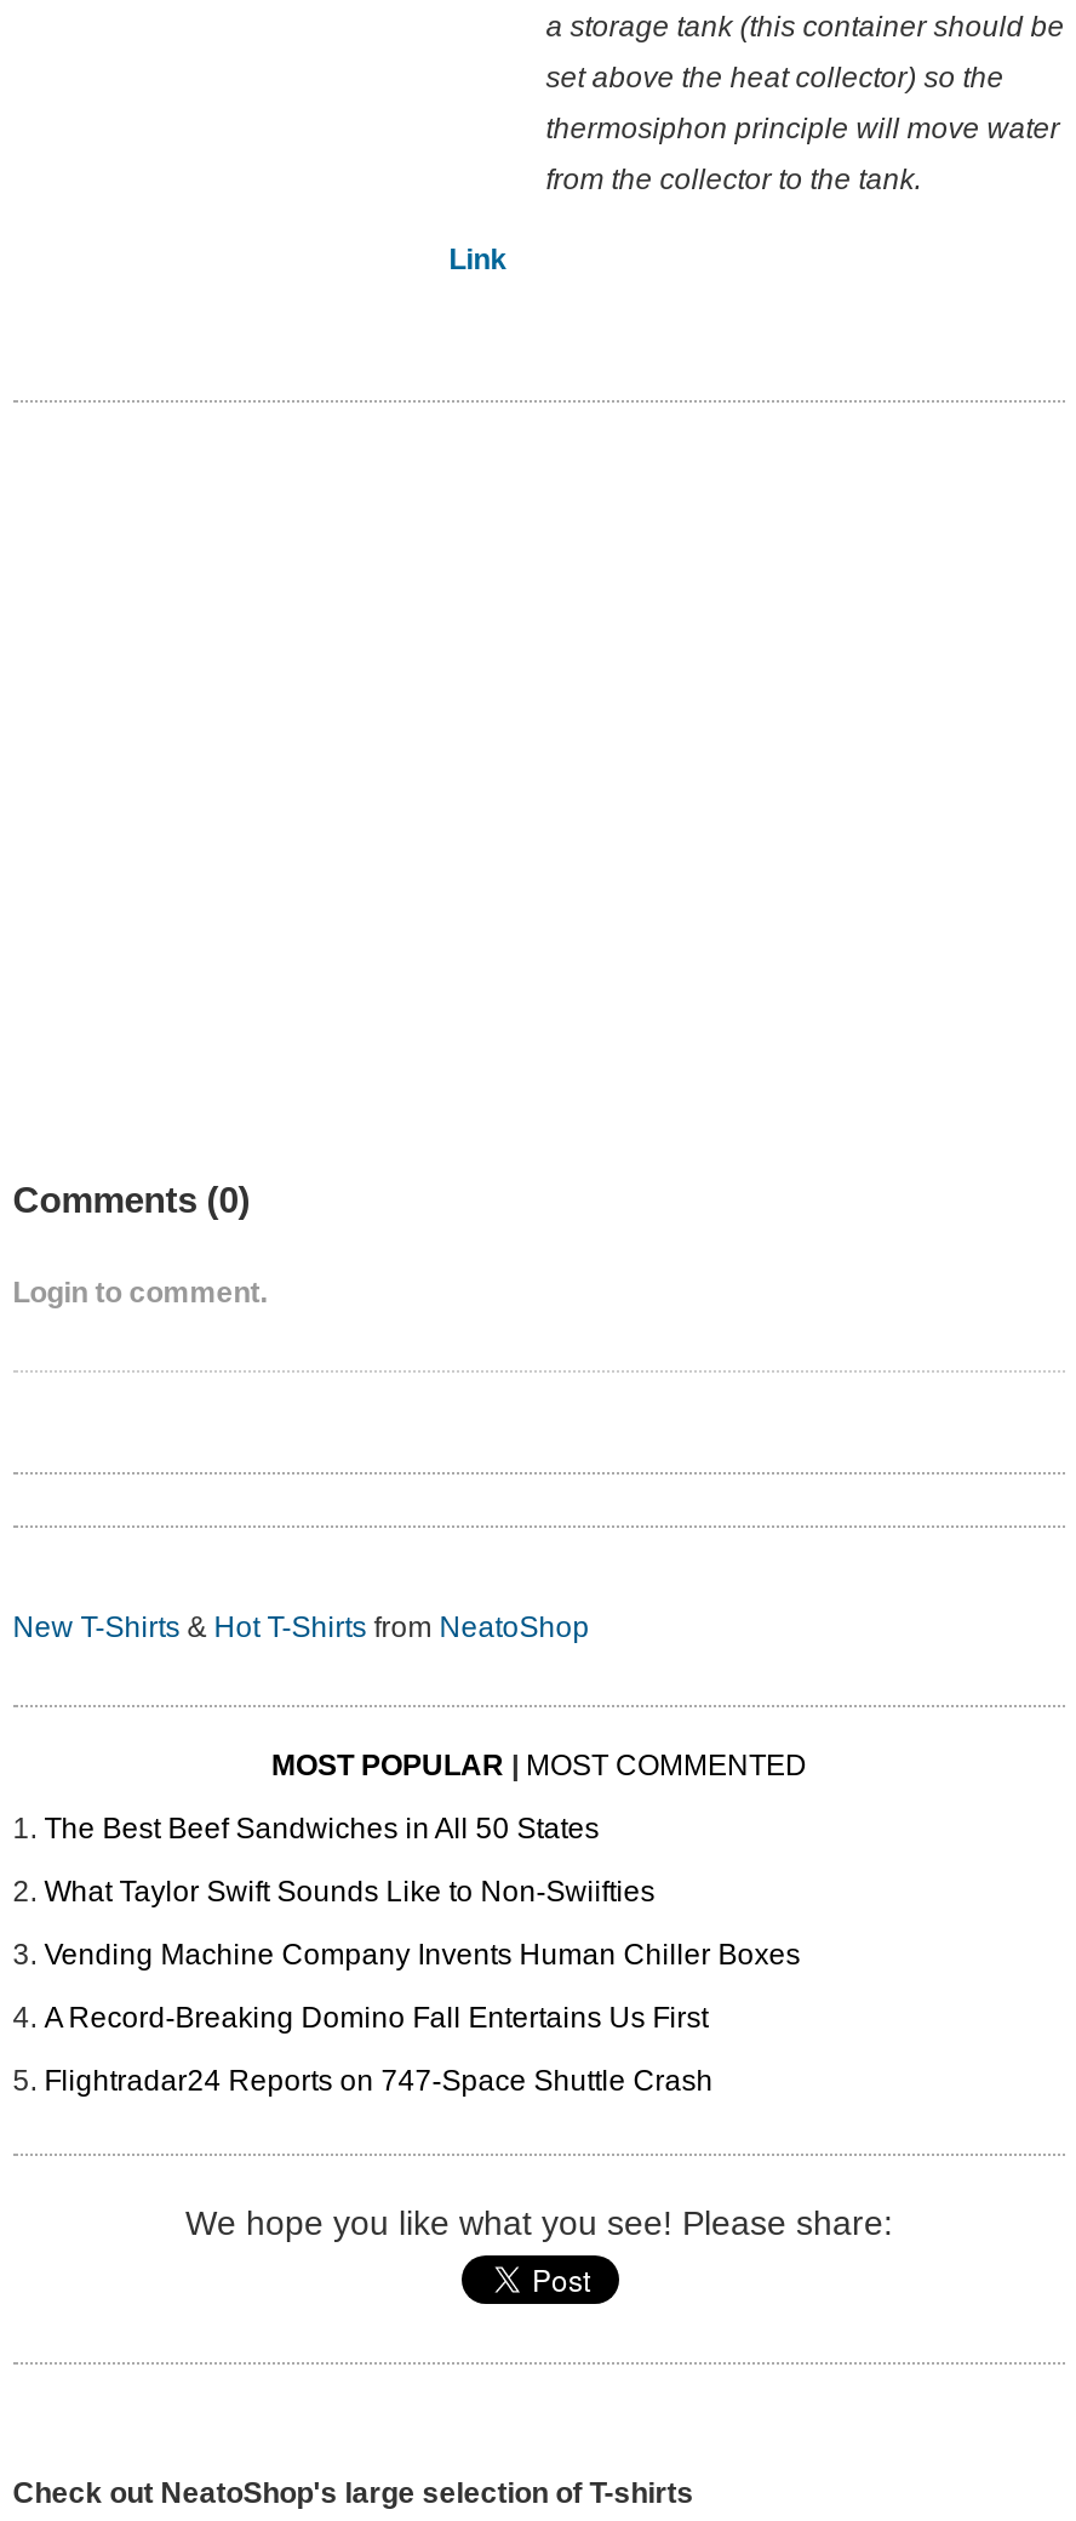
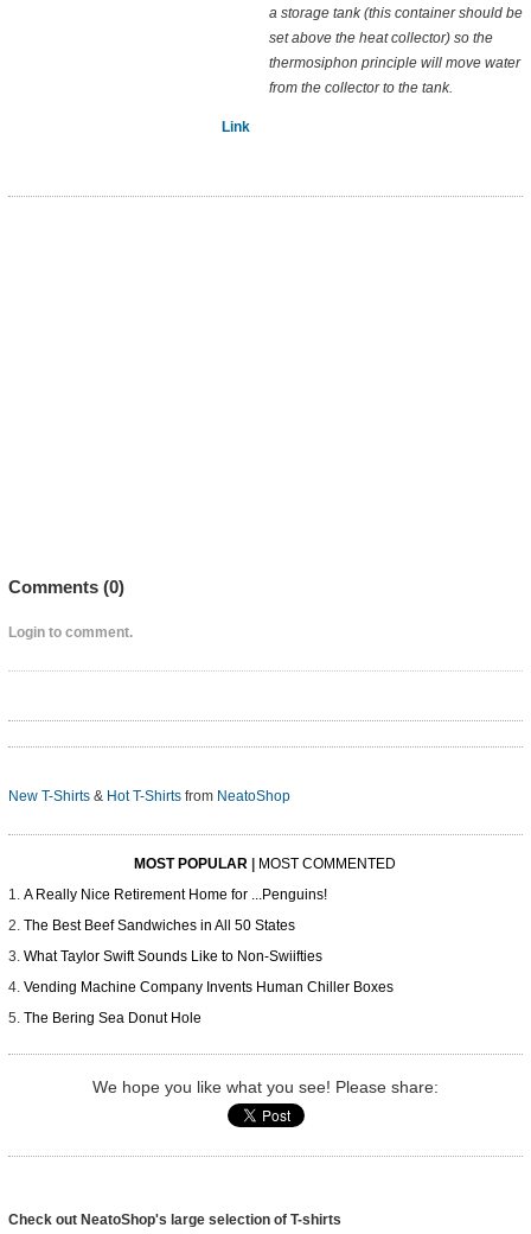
+ A Really Nice Retirement Home for ...Penguins!

moved down: The Best Beef Sandwiches in All 50 States | What Taylor Swift Sounds Like to Non-Swiifties | Vending Machine Company Invents Human Chiller Boxes

- A Record-Breaking Domino Fall Entertains Us First
- Flightradar24 Reports on 747-Space Shuttle Crash
+ The Bering Sea Donut Hole
